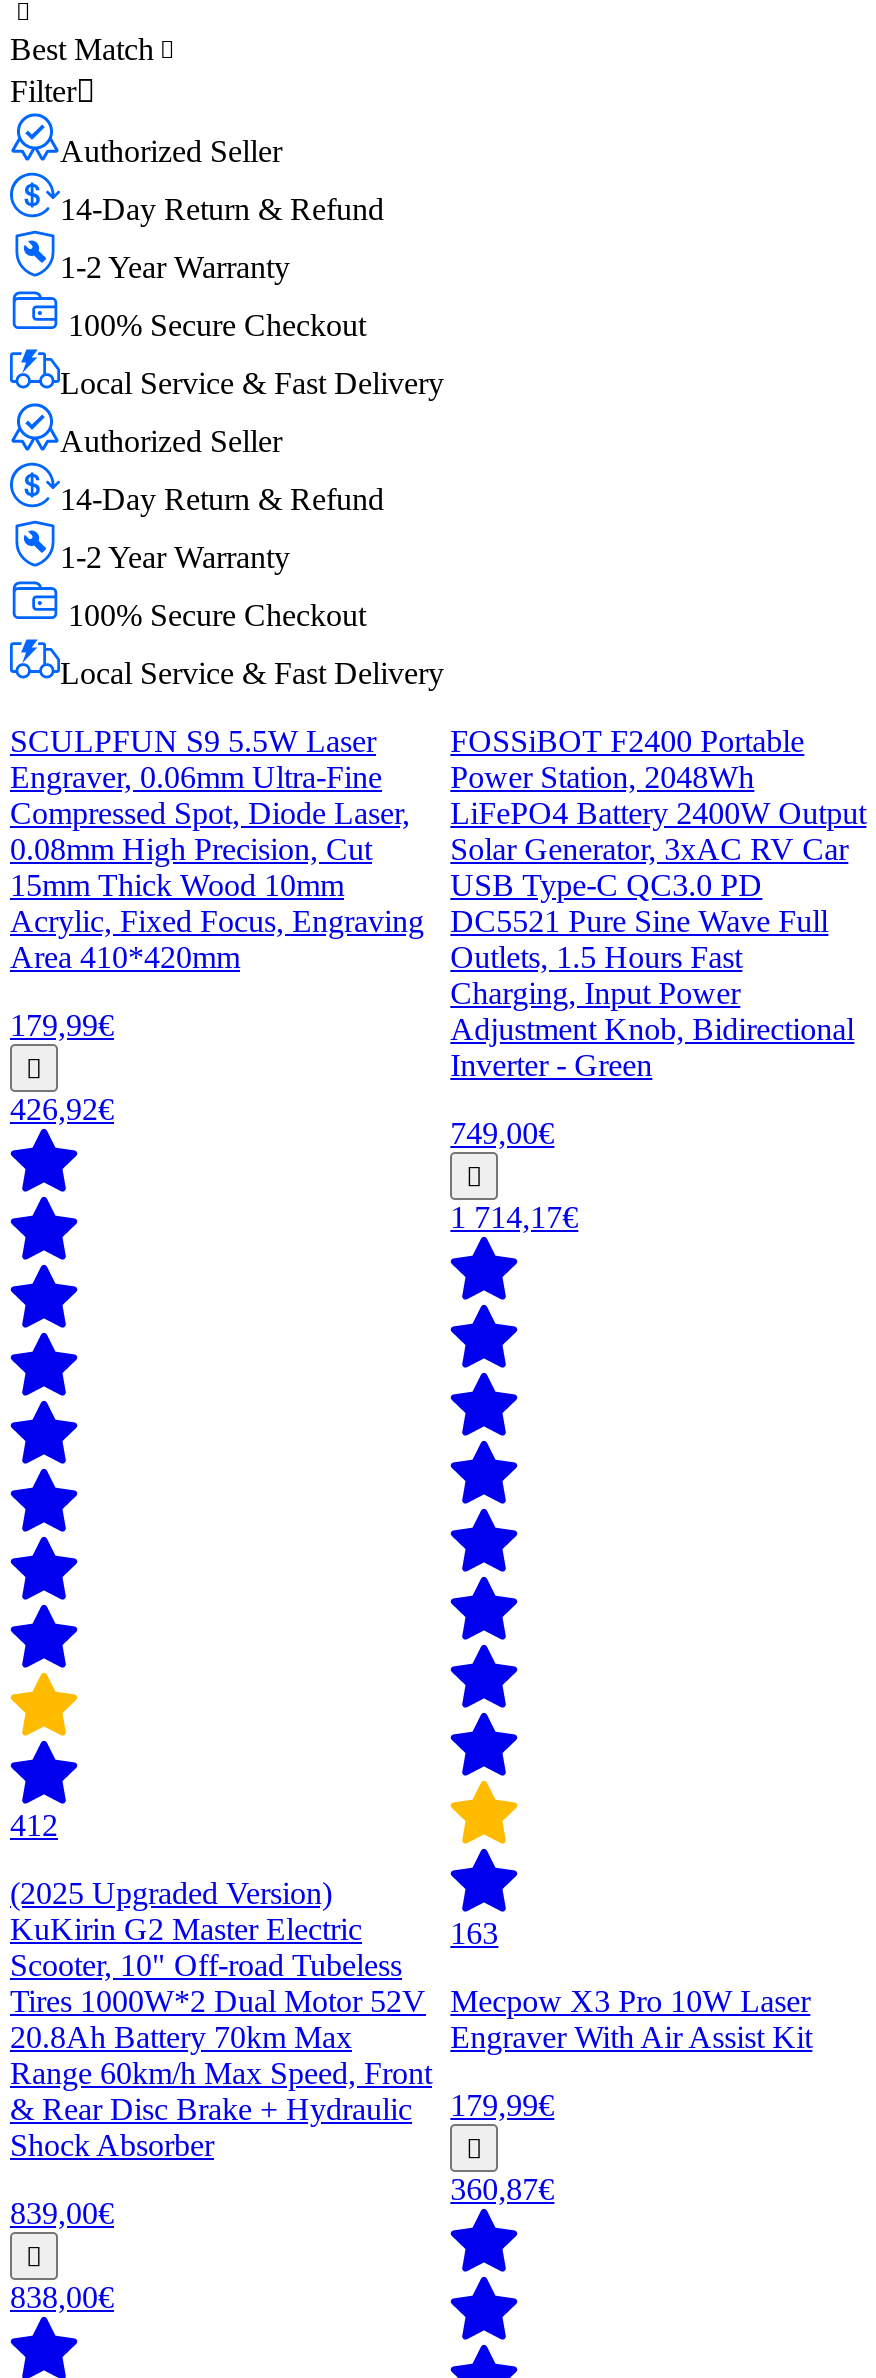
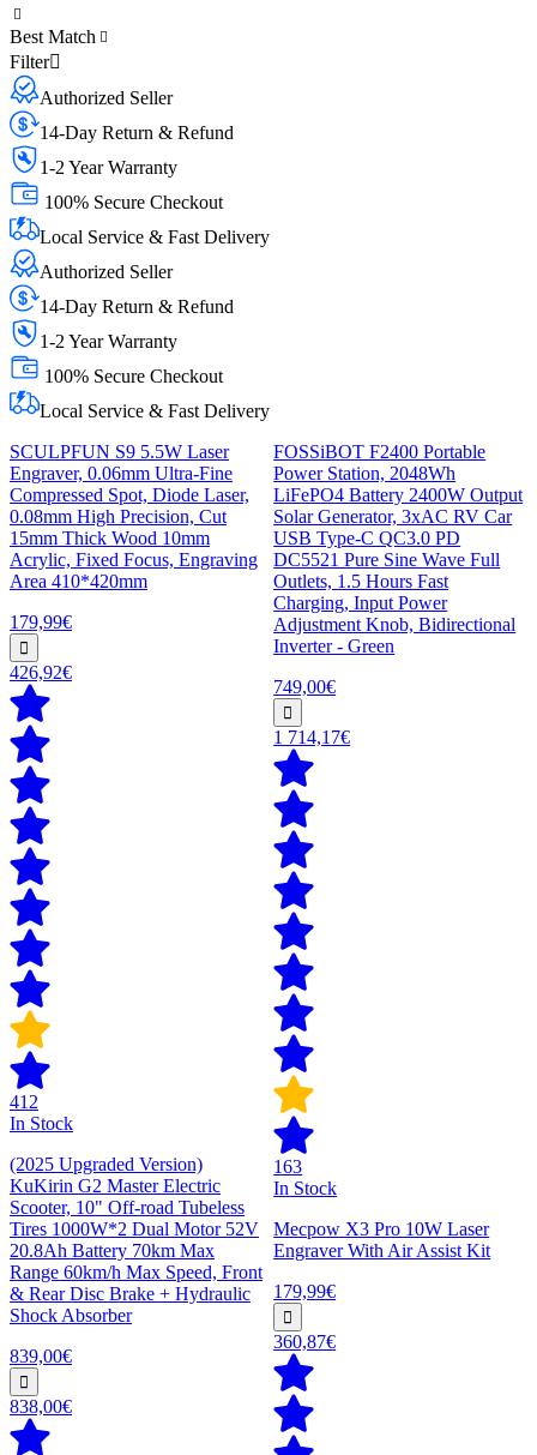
+ In Stock

+ In Stock
